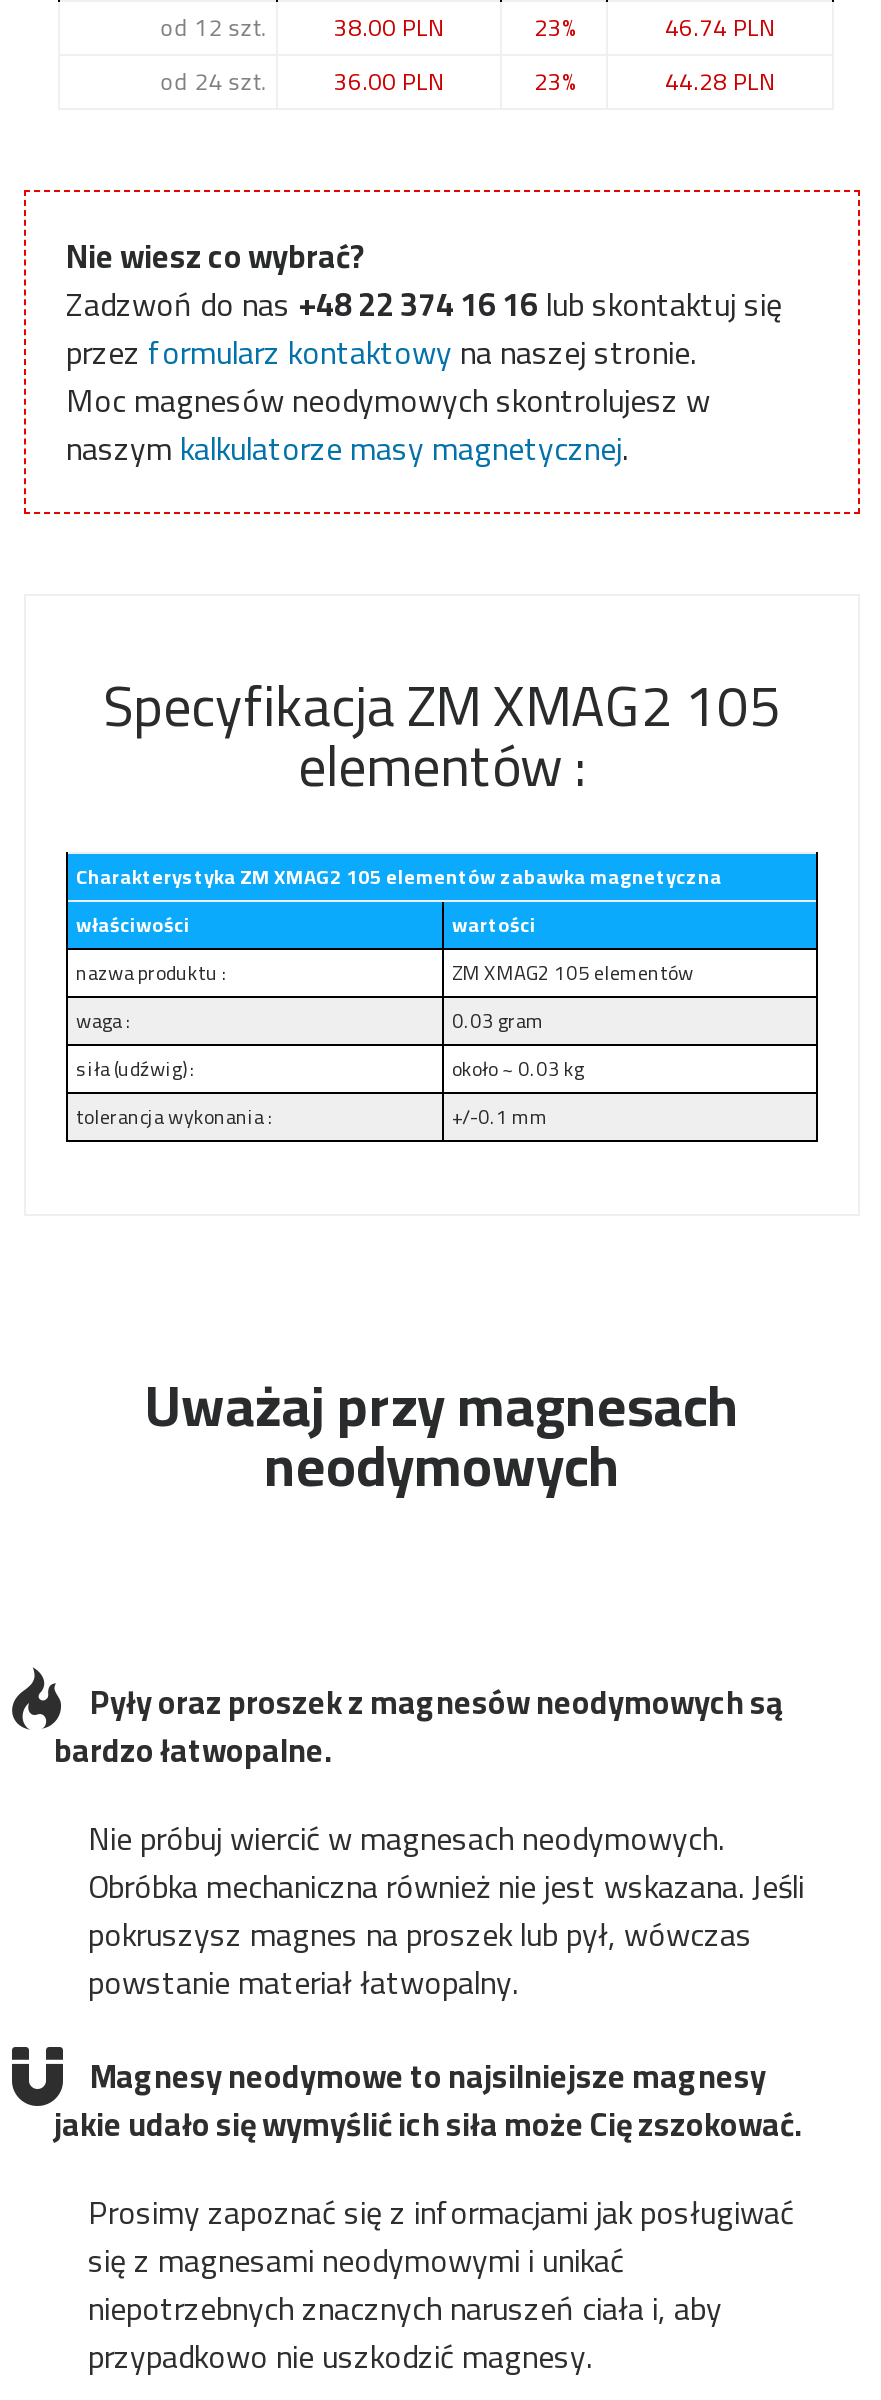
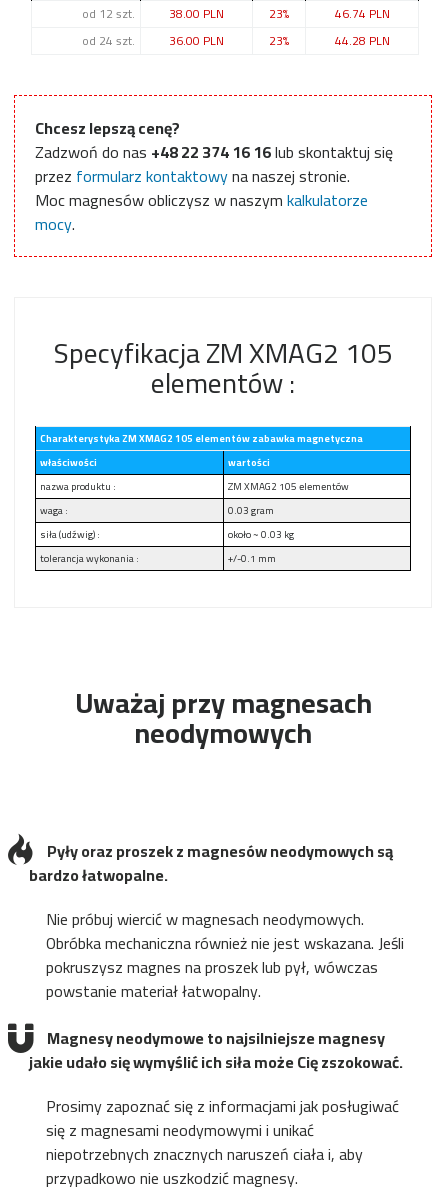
- Nie wiesz co wybrać?
+ Chcesz lepszą cenę?

- Moc magnesów neodymowych skontrolujesz w
- naszymkalkulatorze masy magnetycznej.
+ Moc magnesów obliczysz w naszym kalkulatorze
+ mocy.
